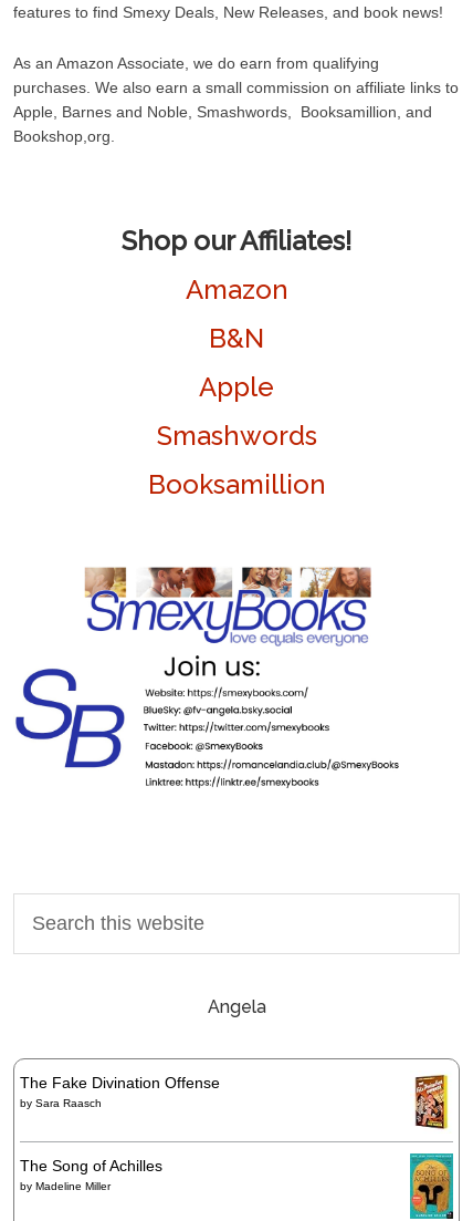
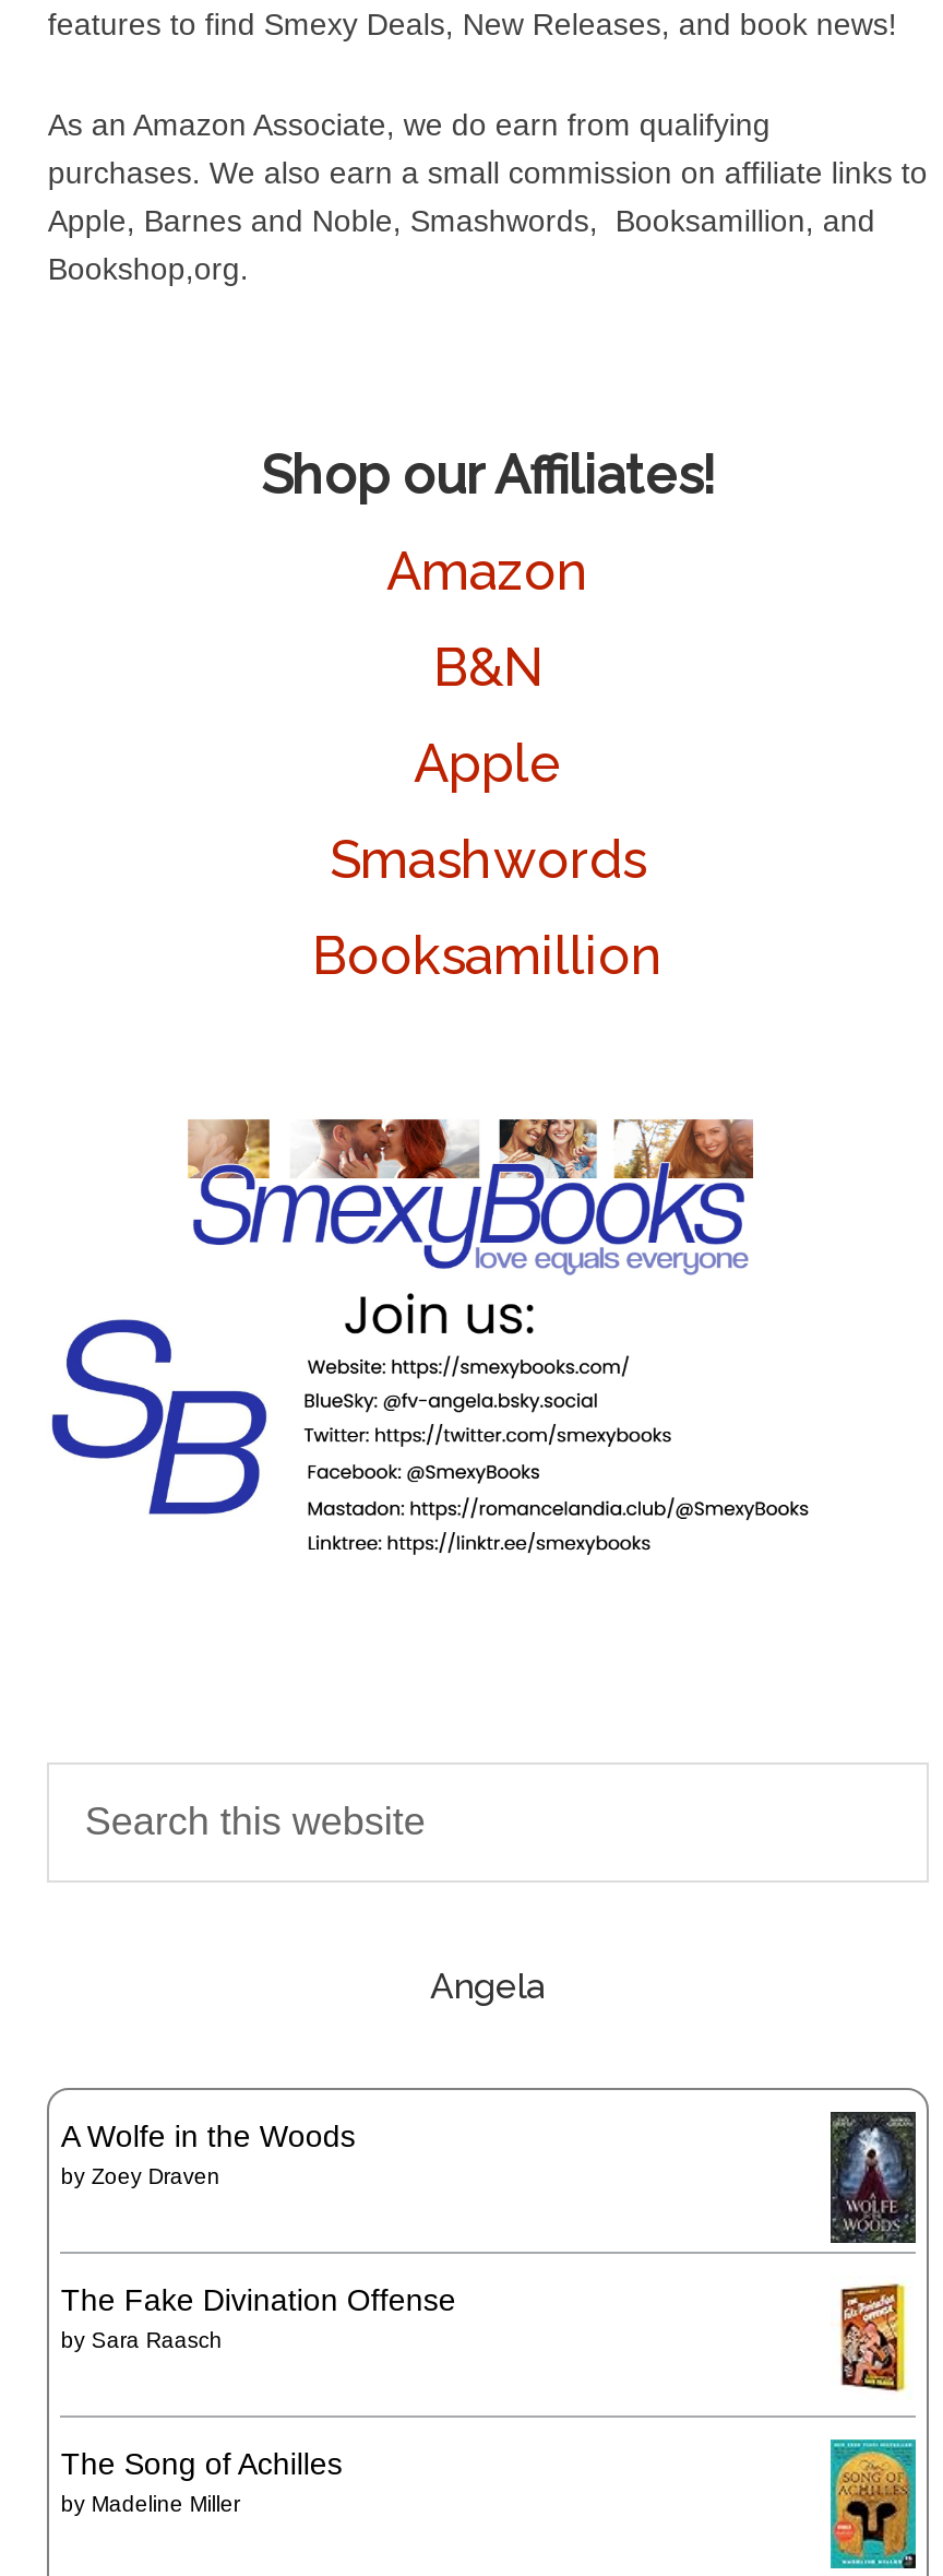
+ A Wolfe in the Woods
+ by Zoey Draven

+ [image]
